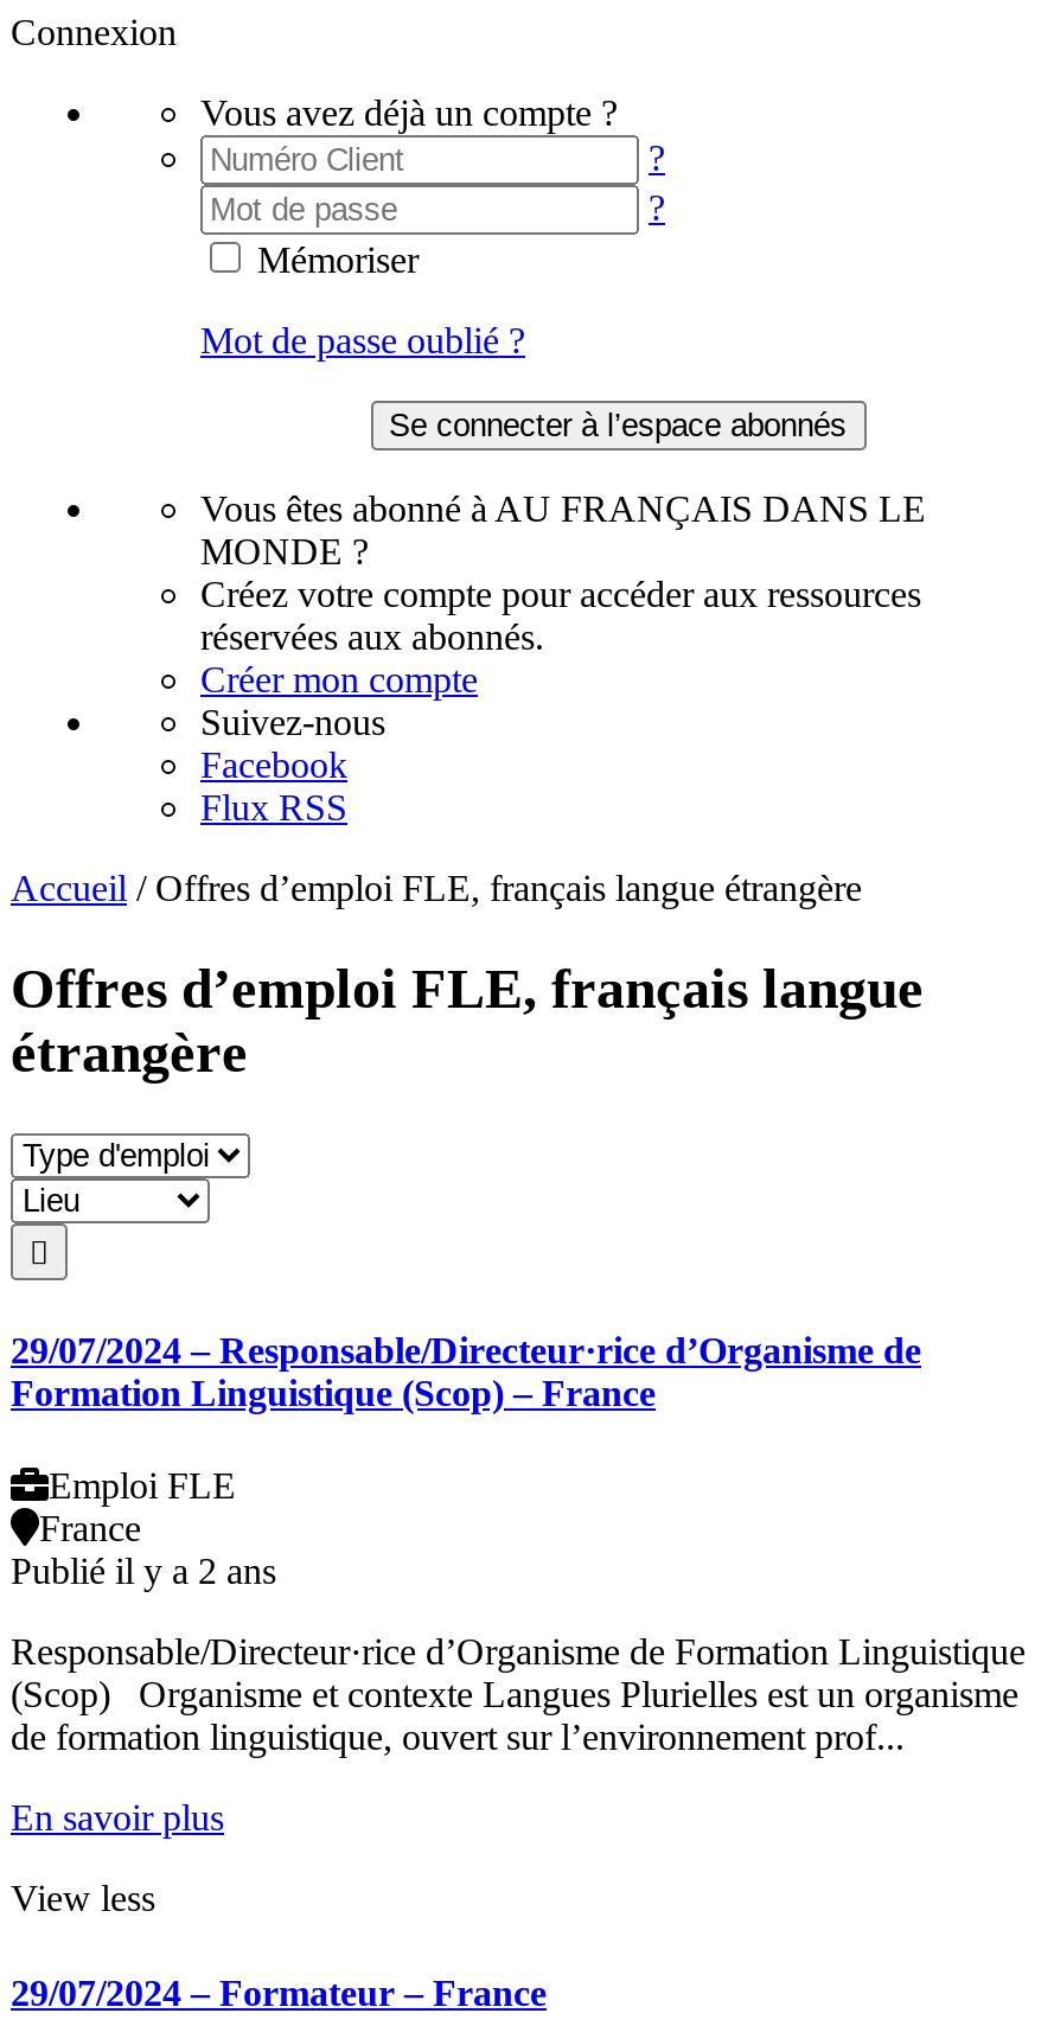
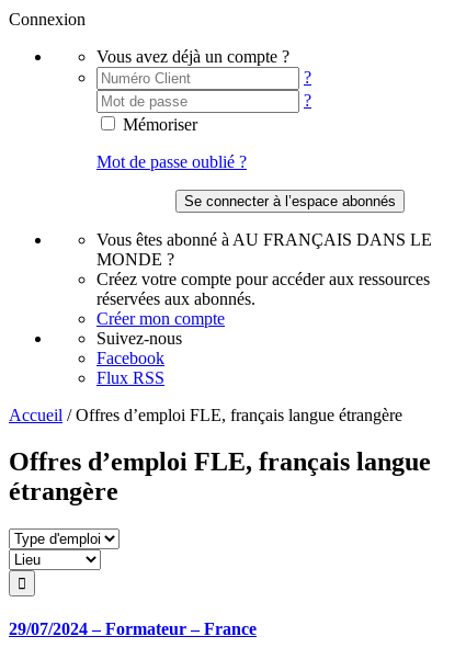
- 29/07/2024 – Responsable/Directeur·rice d’Organisme de
- Formation Linguistique (Scop) – France
- Emploi FLE
- France
- Publié il y a 2 ans
- Responsable/Directeur·rice d’Organisme de Formation Linguistique
- (Scop) Organisme et contexte Langues Plurielles est un organisme
- de formation linguistique, ouvert sur l’environnement prof...
- En savoir plus
- View less
